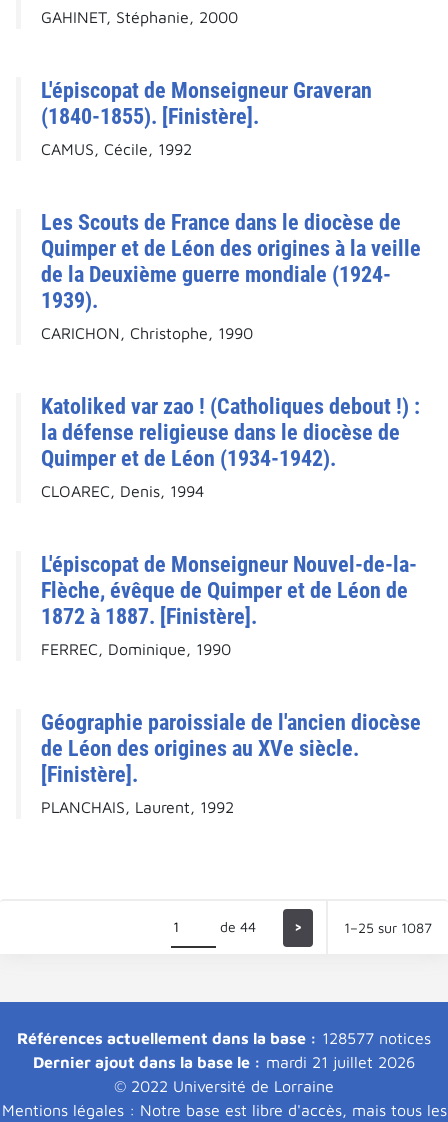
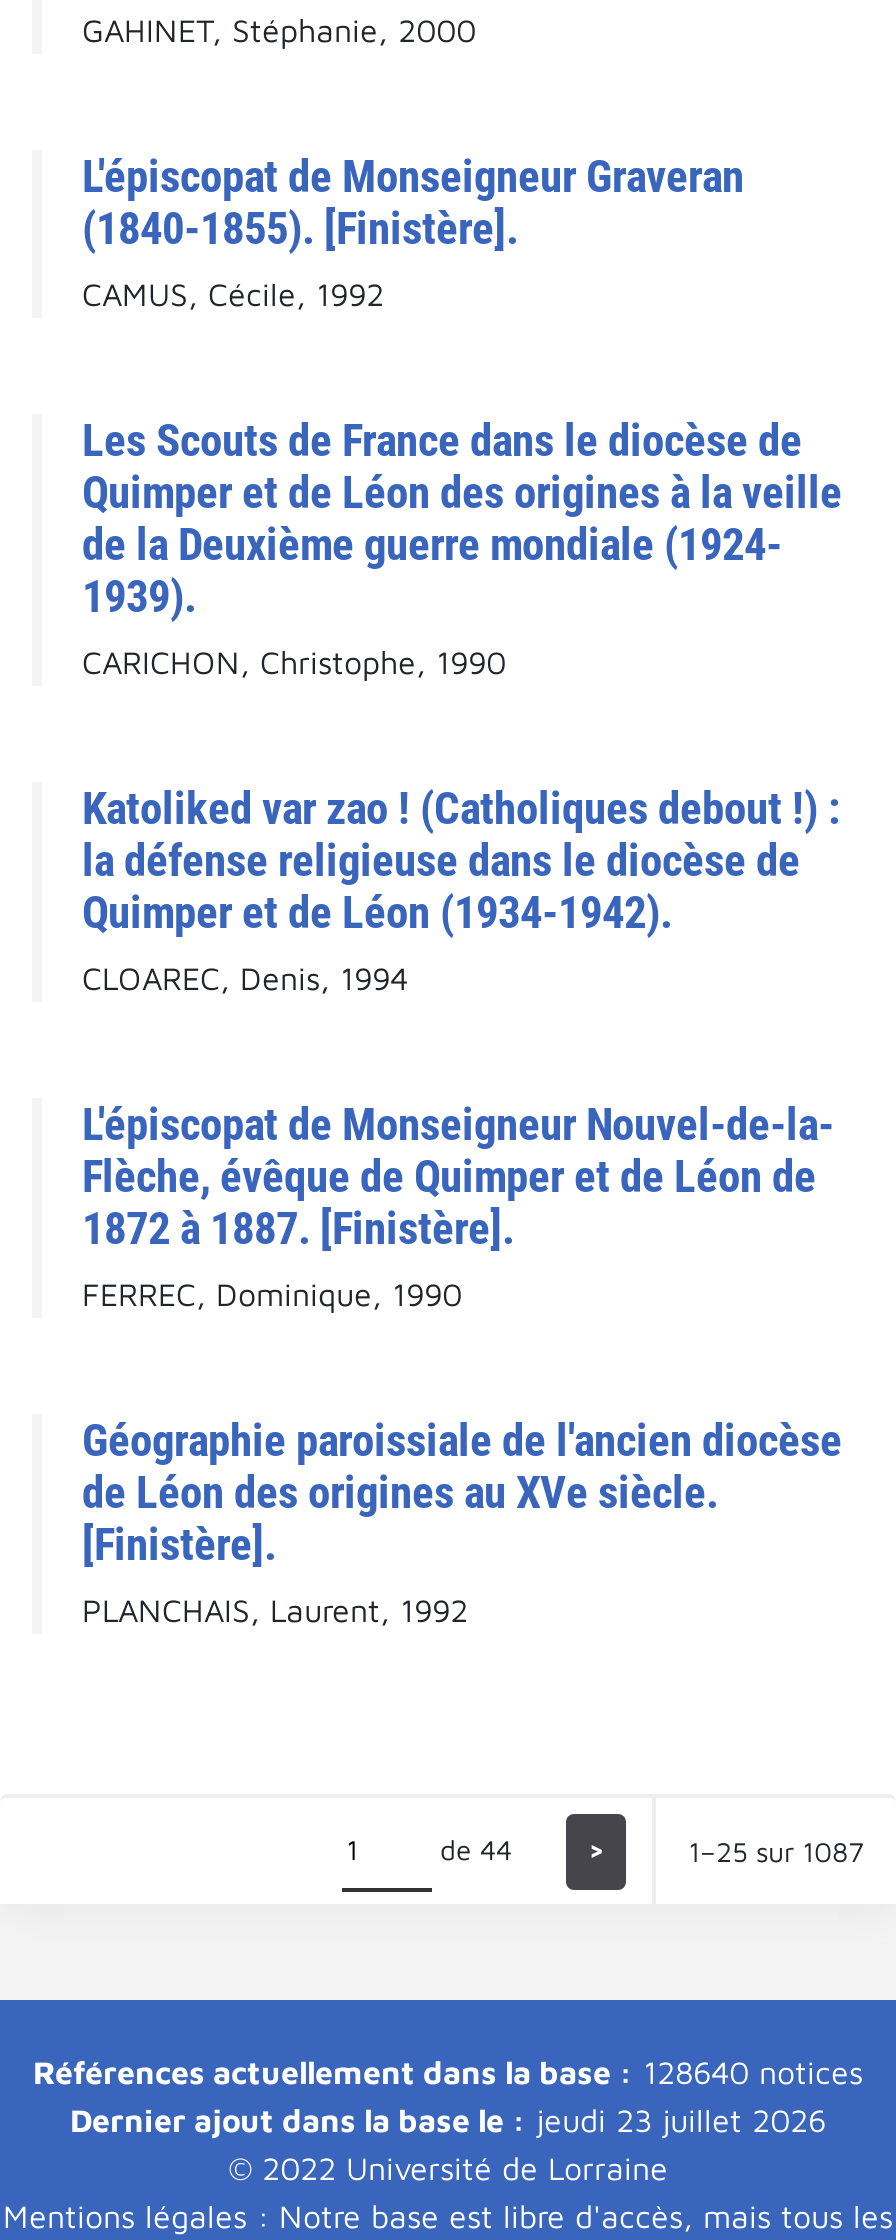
- Références actuellement dans la base : 128577 notices
+ Références actuellement dans la base : 128640 notices

- Dernier ajout dans la base le : mardi 21 juillet 2026
+ Dernier ajout dans la base le : jeudi 23 juillet 2026
